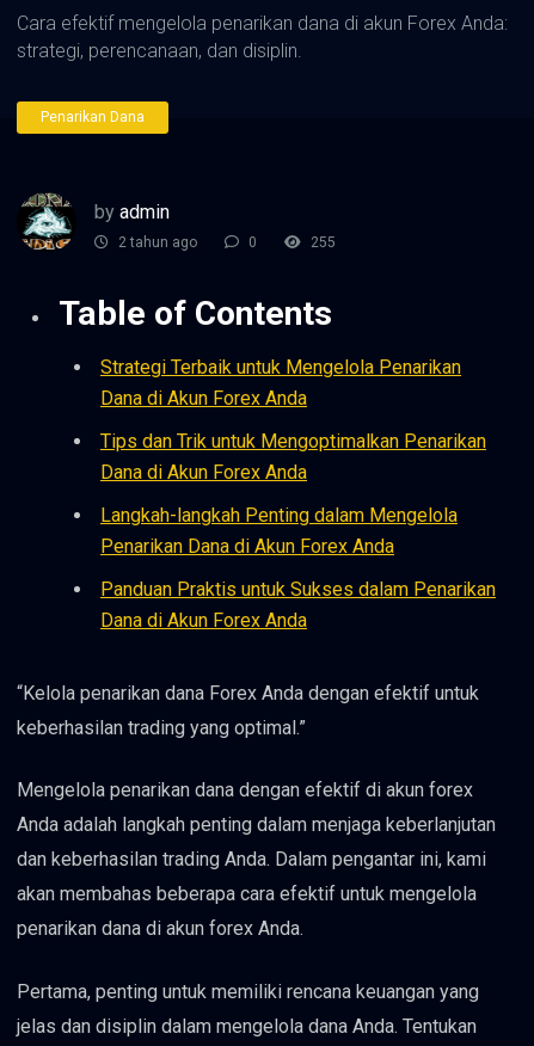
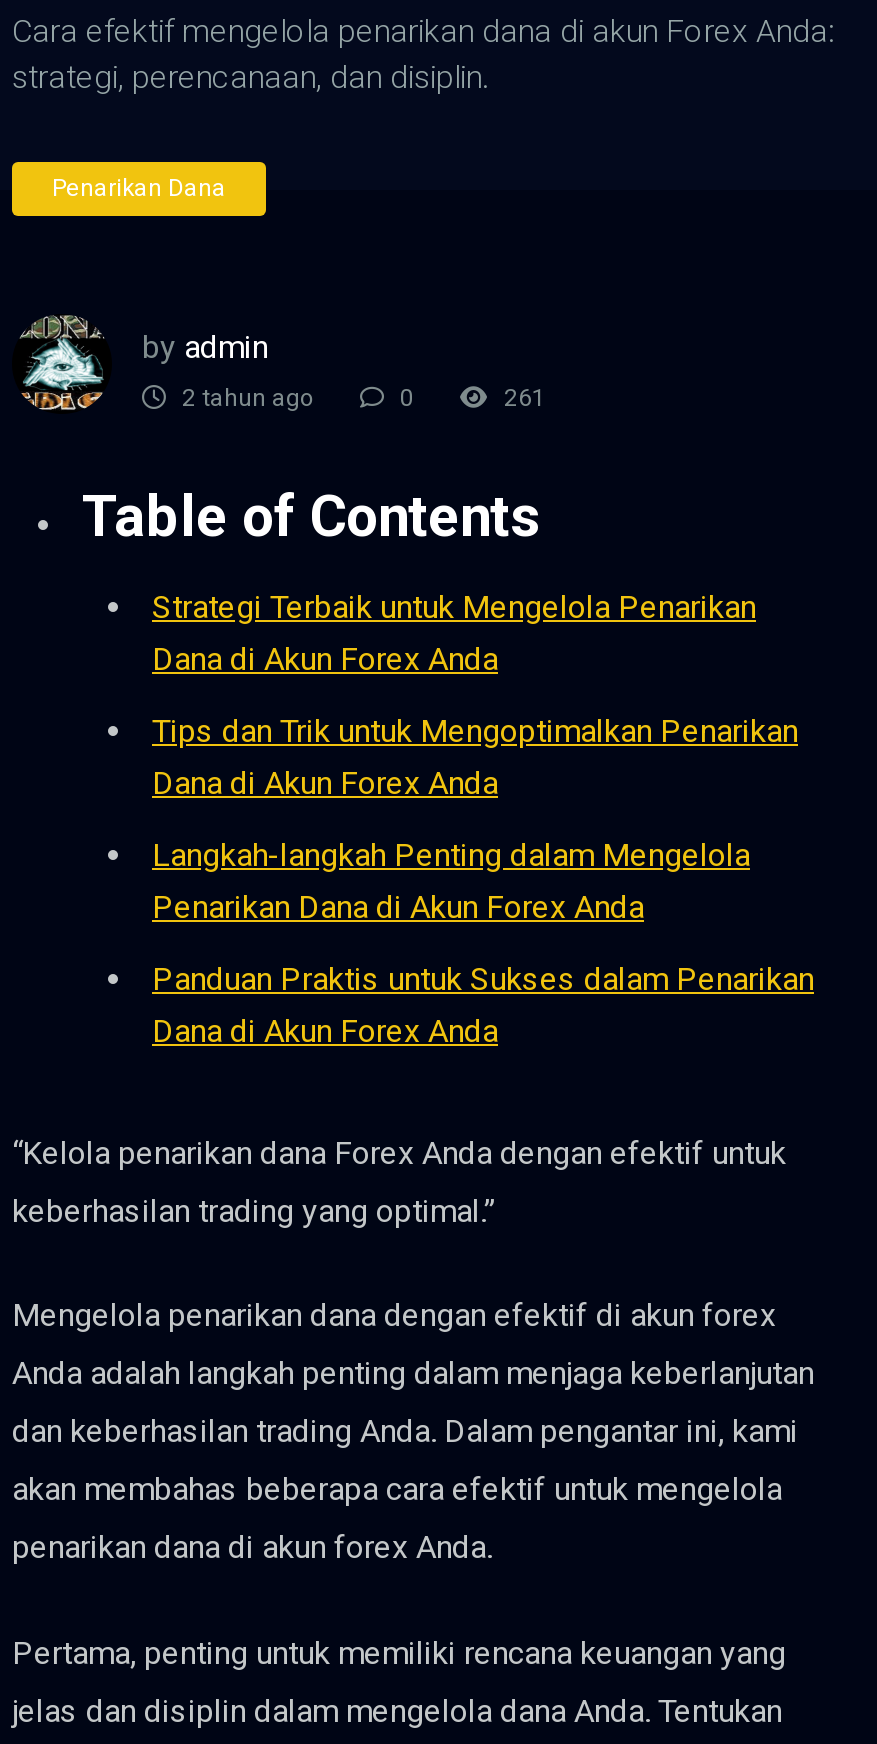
- 255
+ 261
